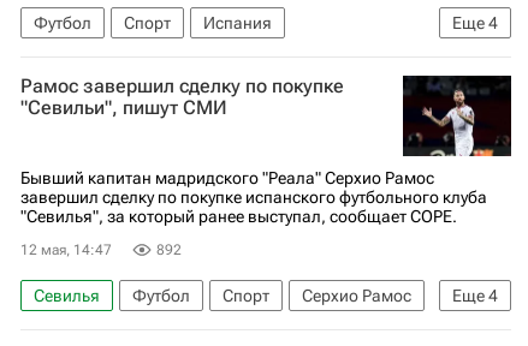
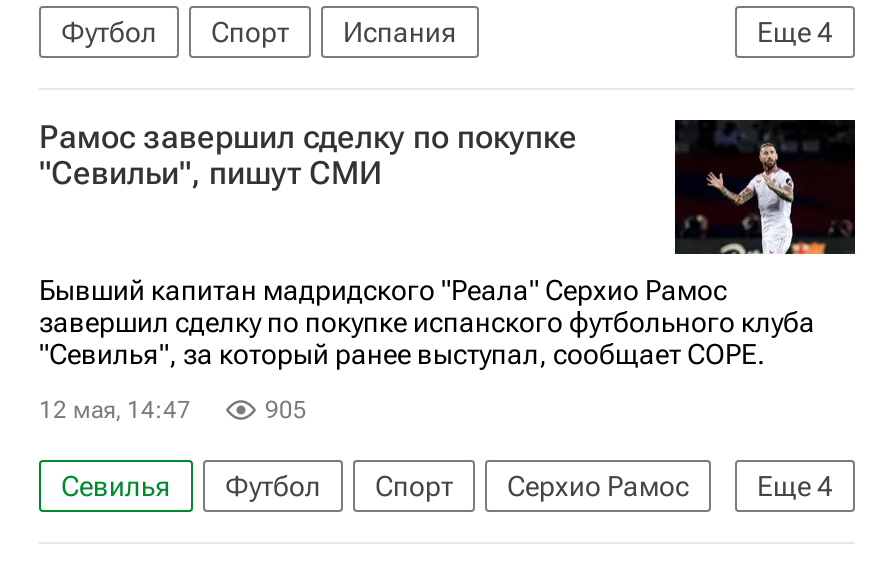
- 892
+ 905
